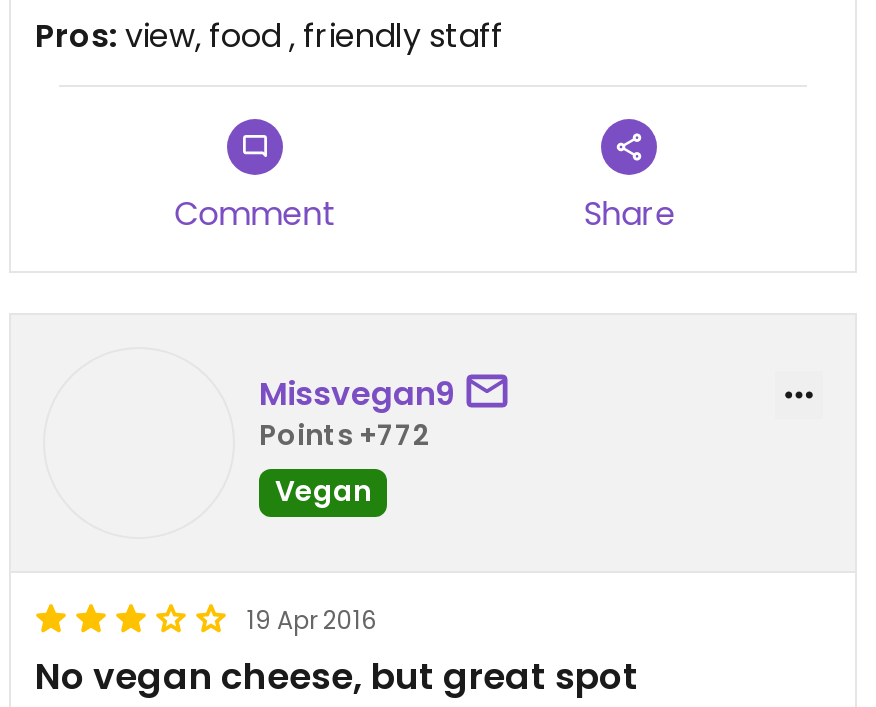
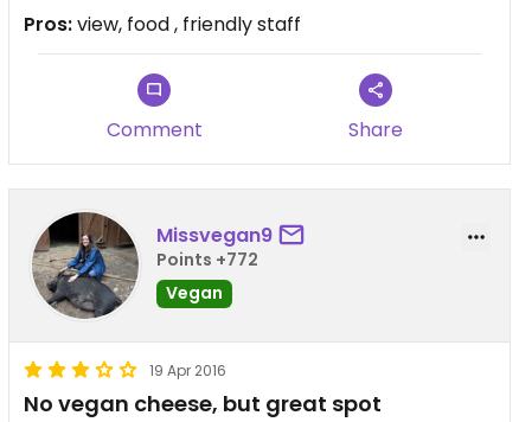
+ [image]
